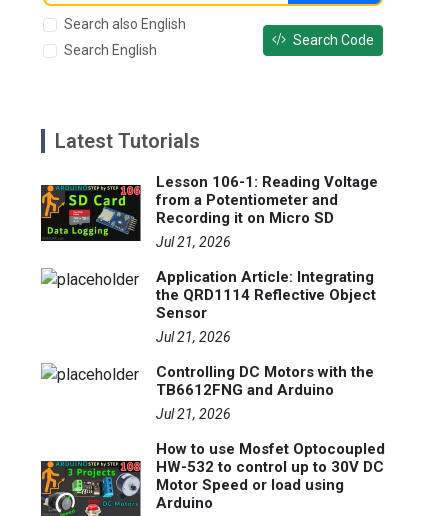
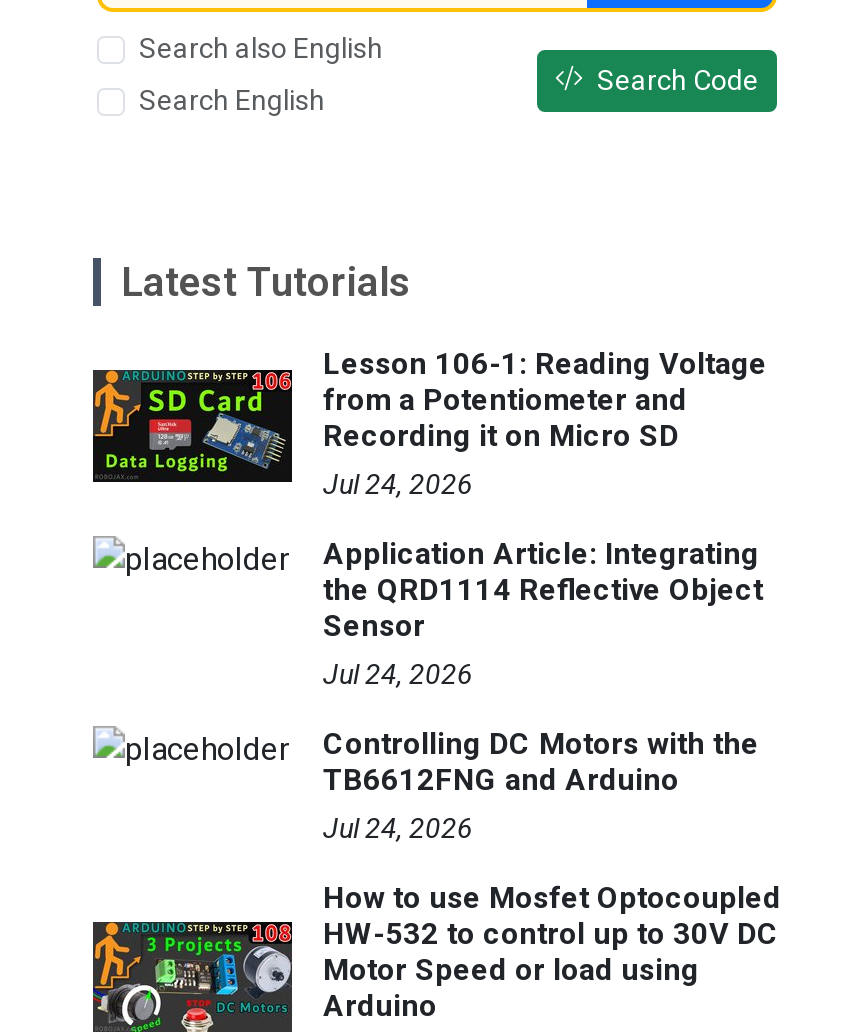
- Jul 21, 2026
+ Jul 24, 2026

- Jul 21, 2026
+ Jul 24, 2026

- Jul 21, 2026
+ Jul 24, 2026
